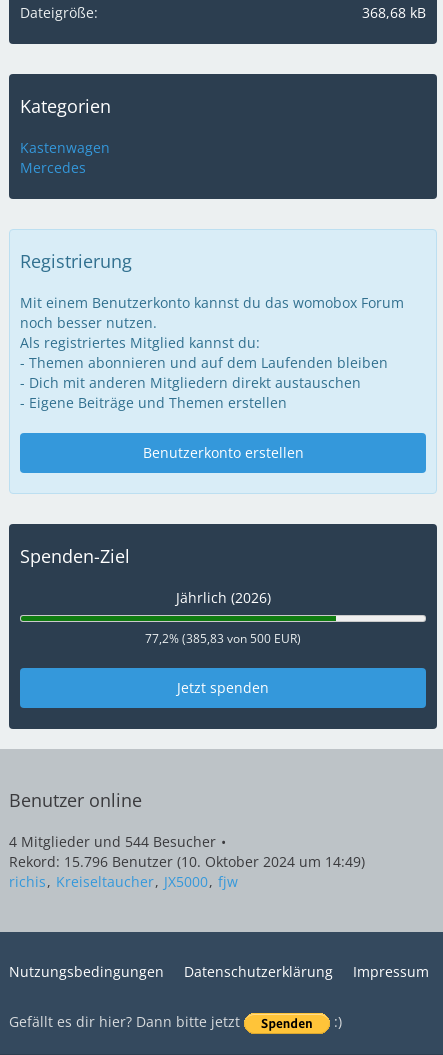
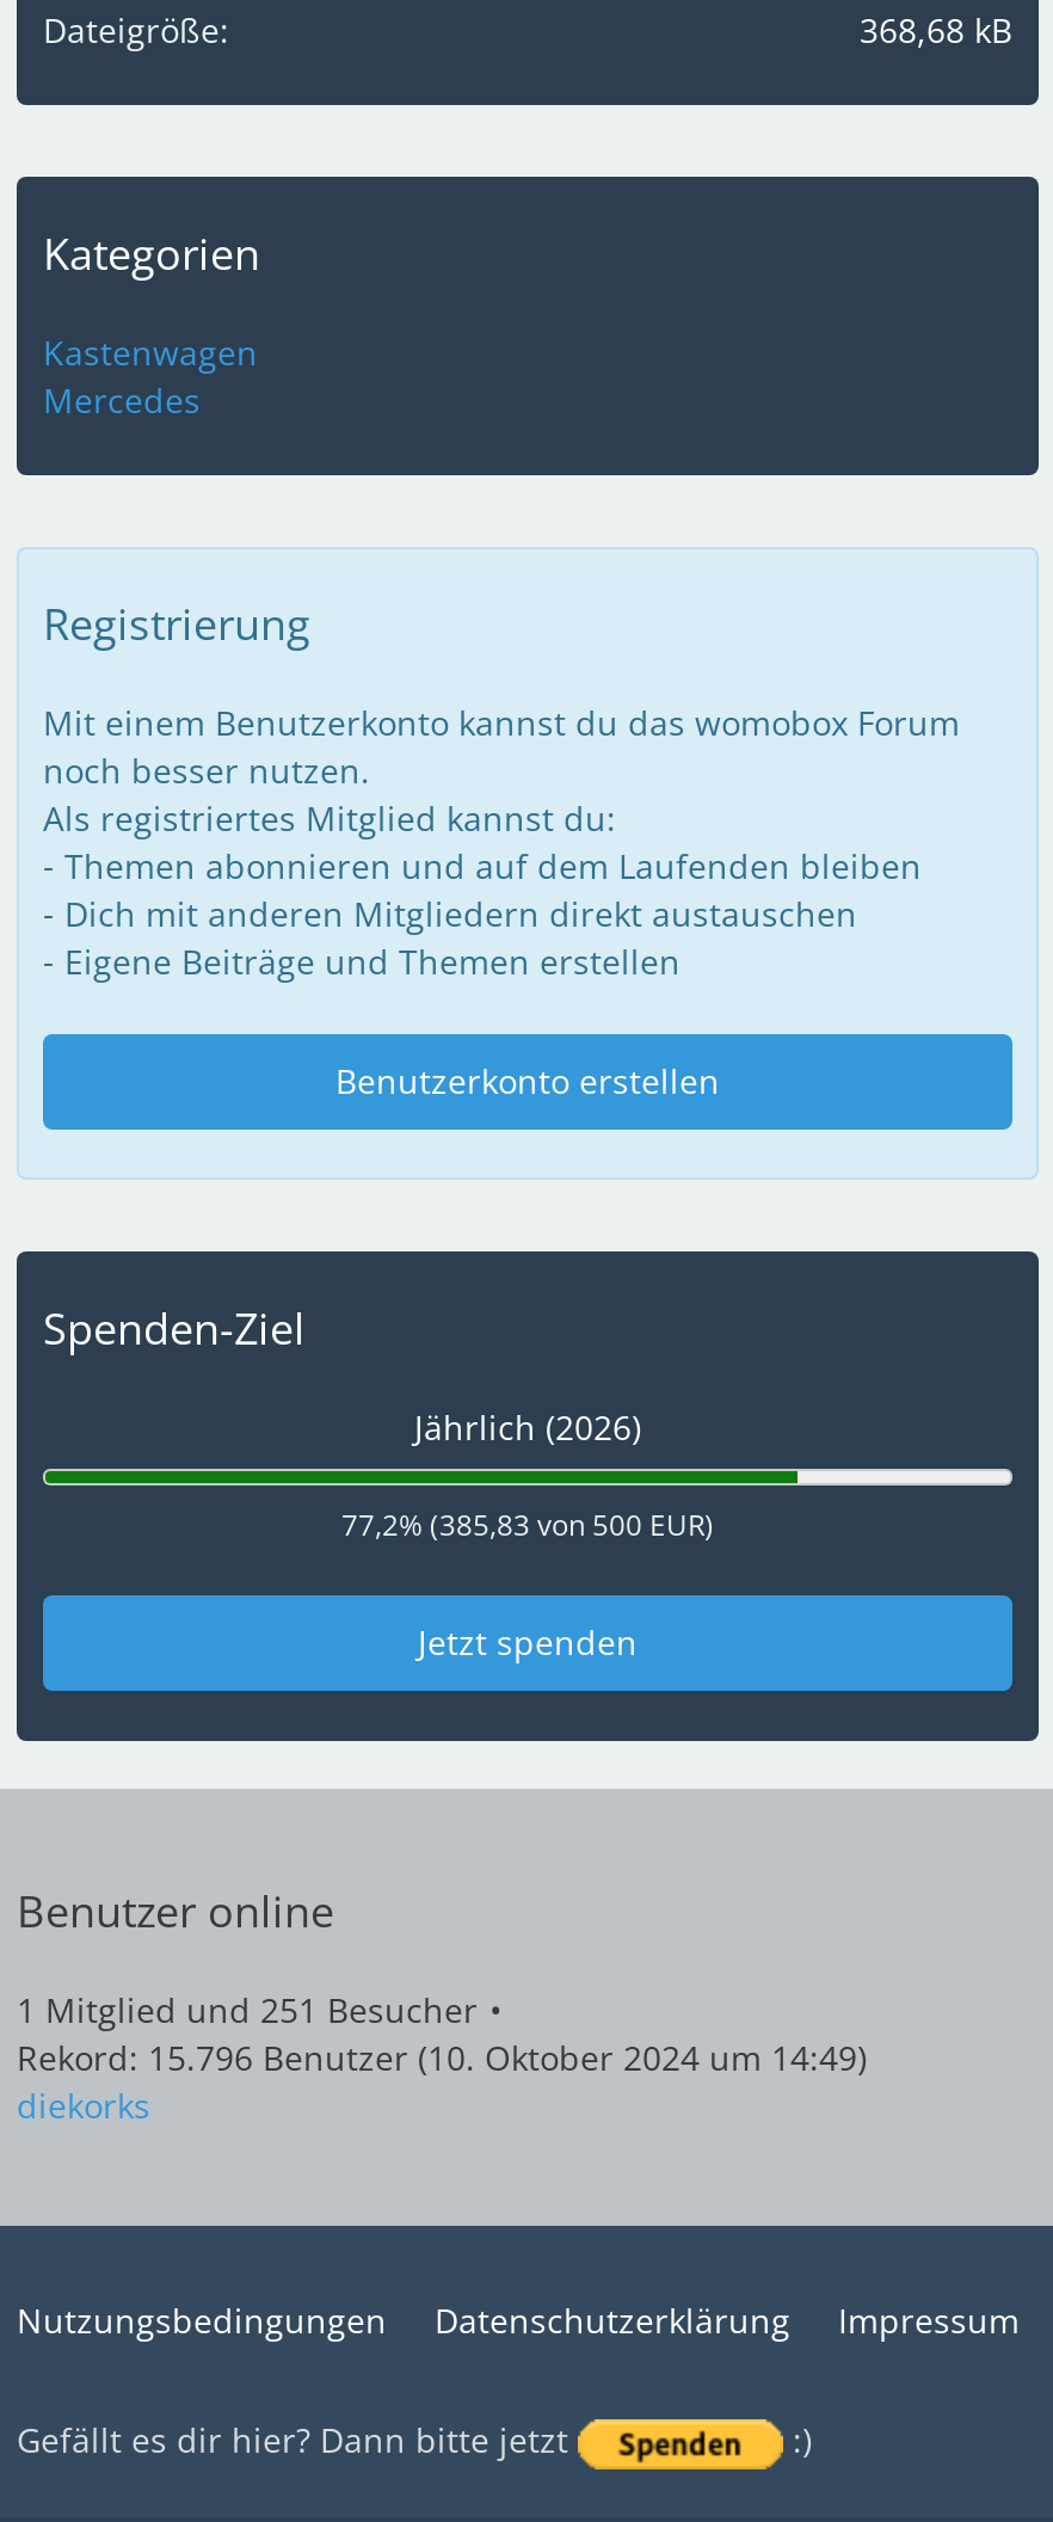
- 4 Mitglieder und 544 Besucher
+ 1 Mitglied und 251 Besucher

- richis Kreiseltaucher JX5000 fjw
+ diekorks
